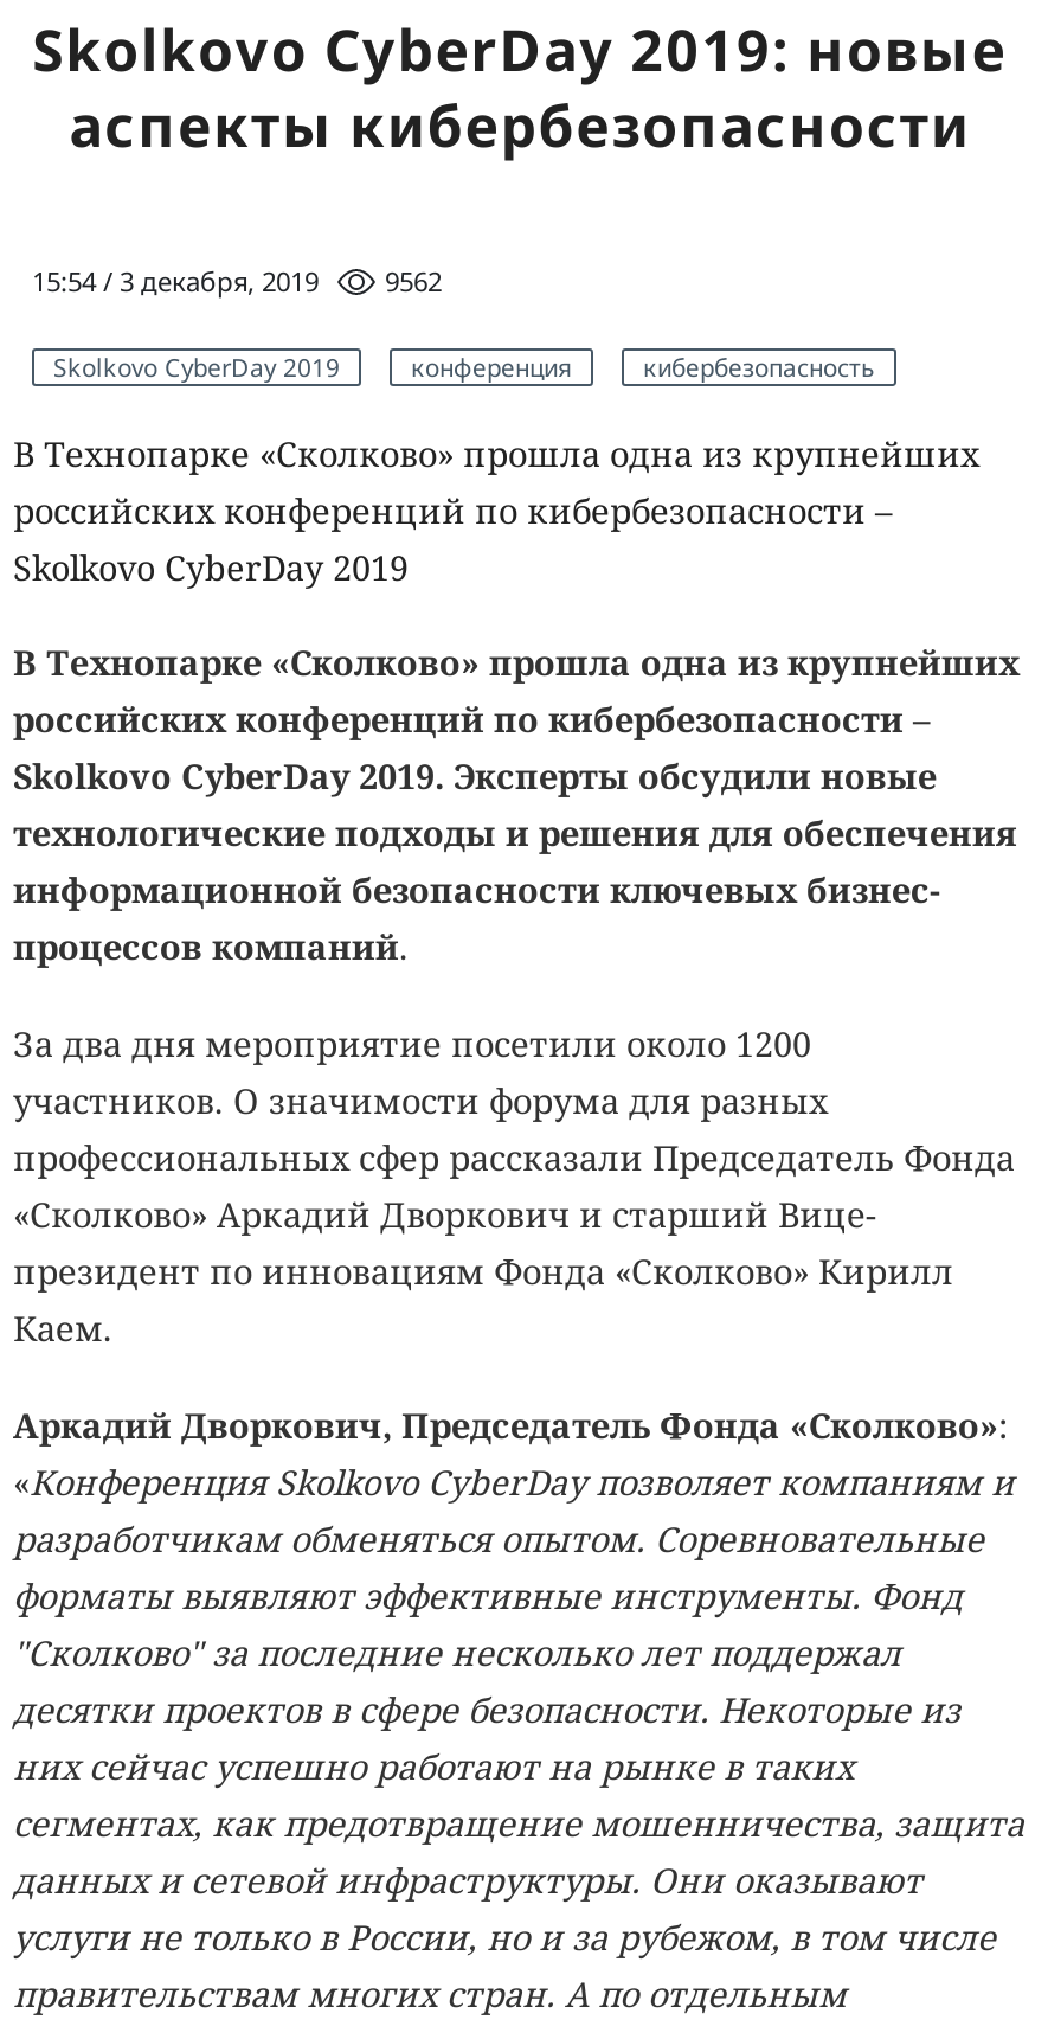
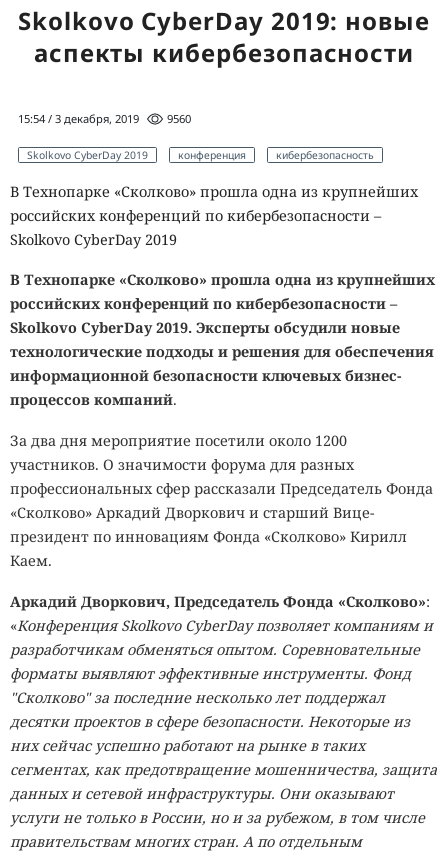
- 9562
+ 9560
